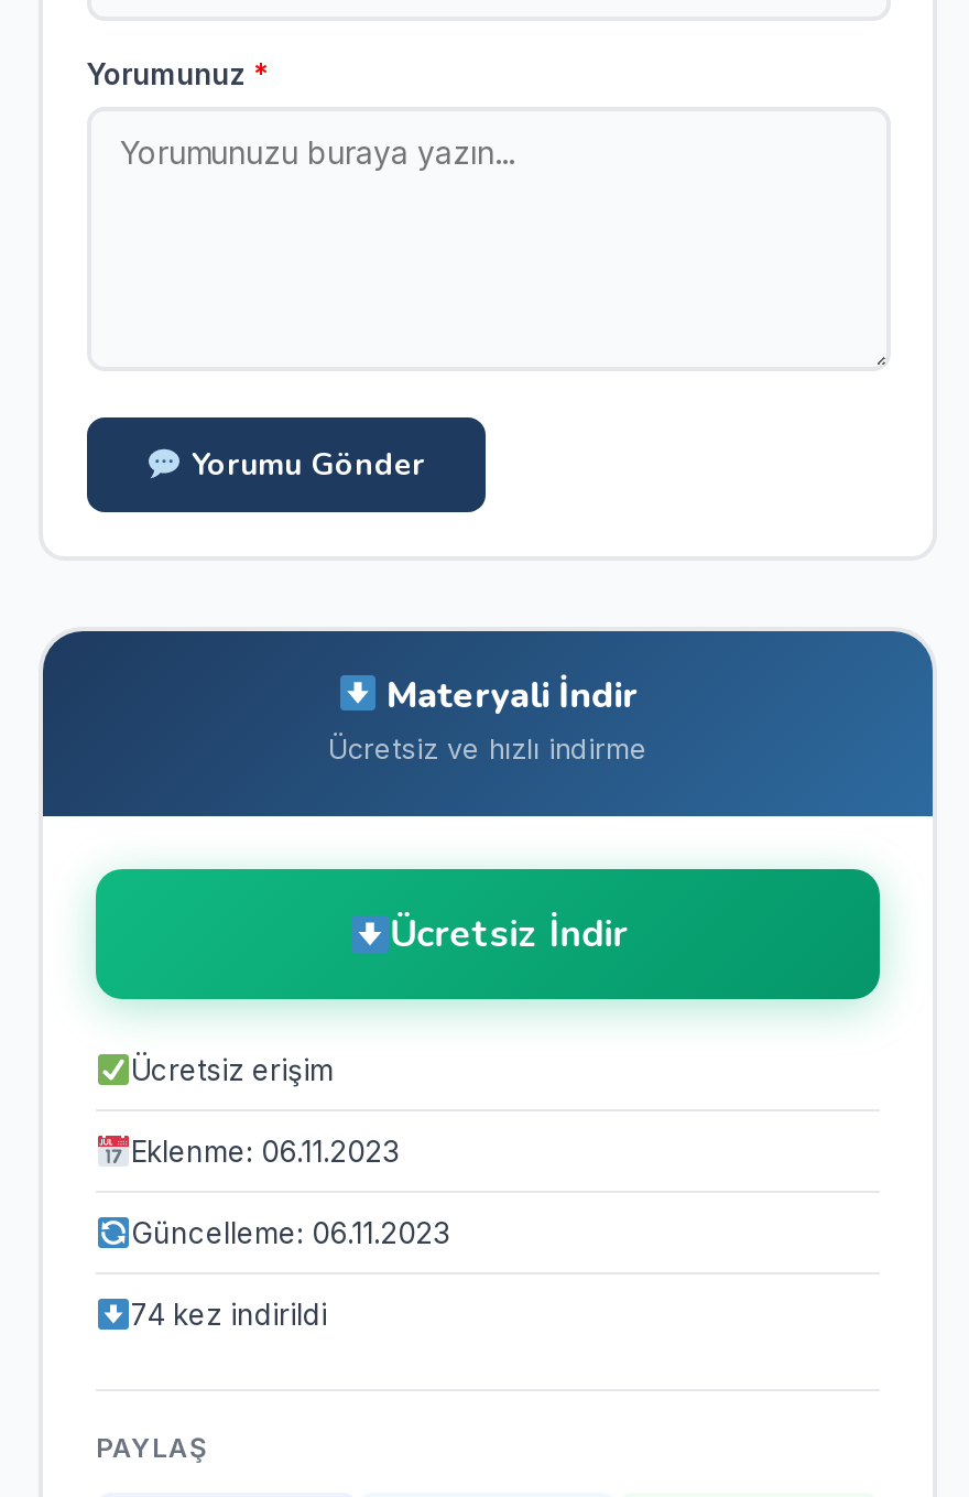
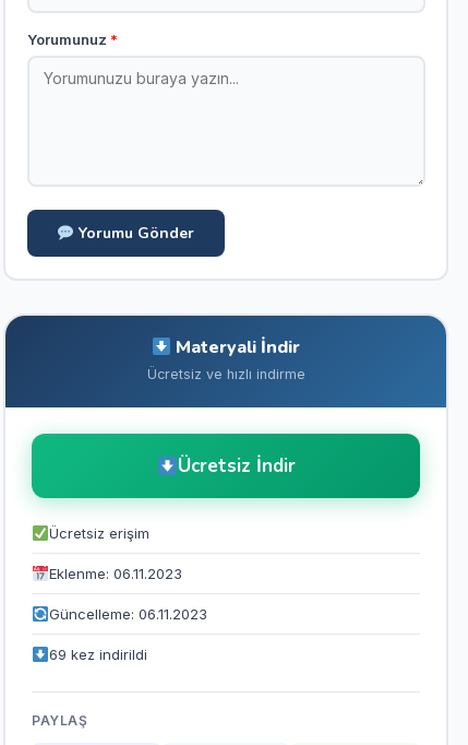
- 74 kez indirildi
+ 69 kez indirildi
